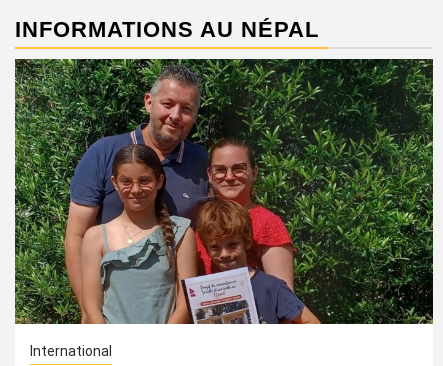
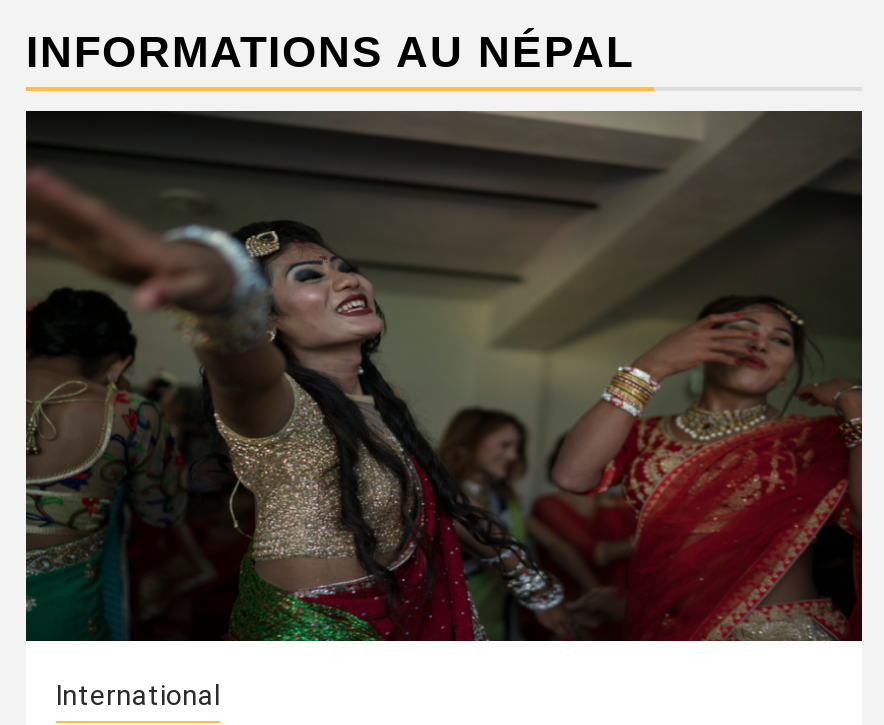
- [image]
+ [image]
